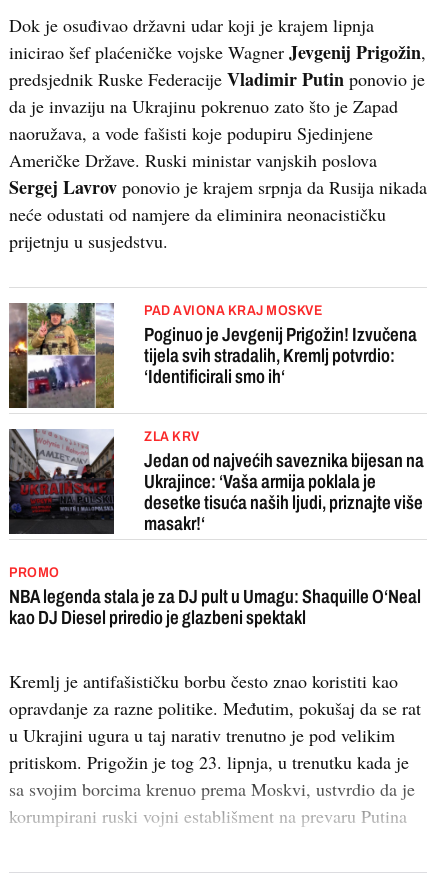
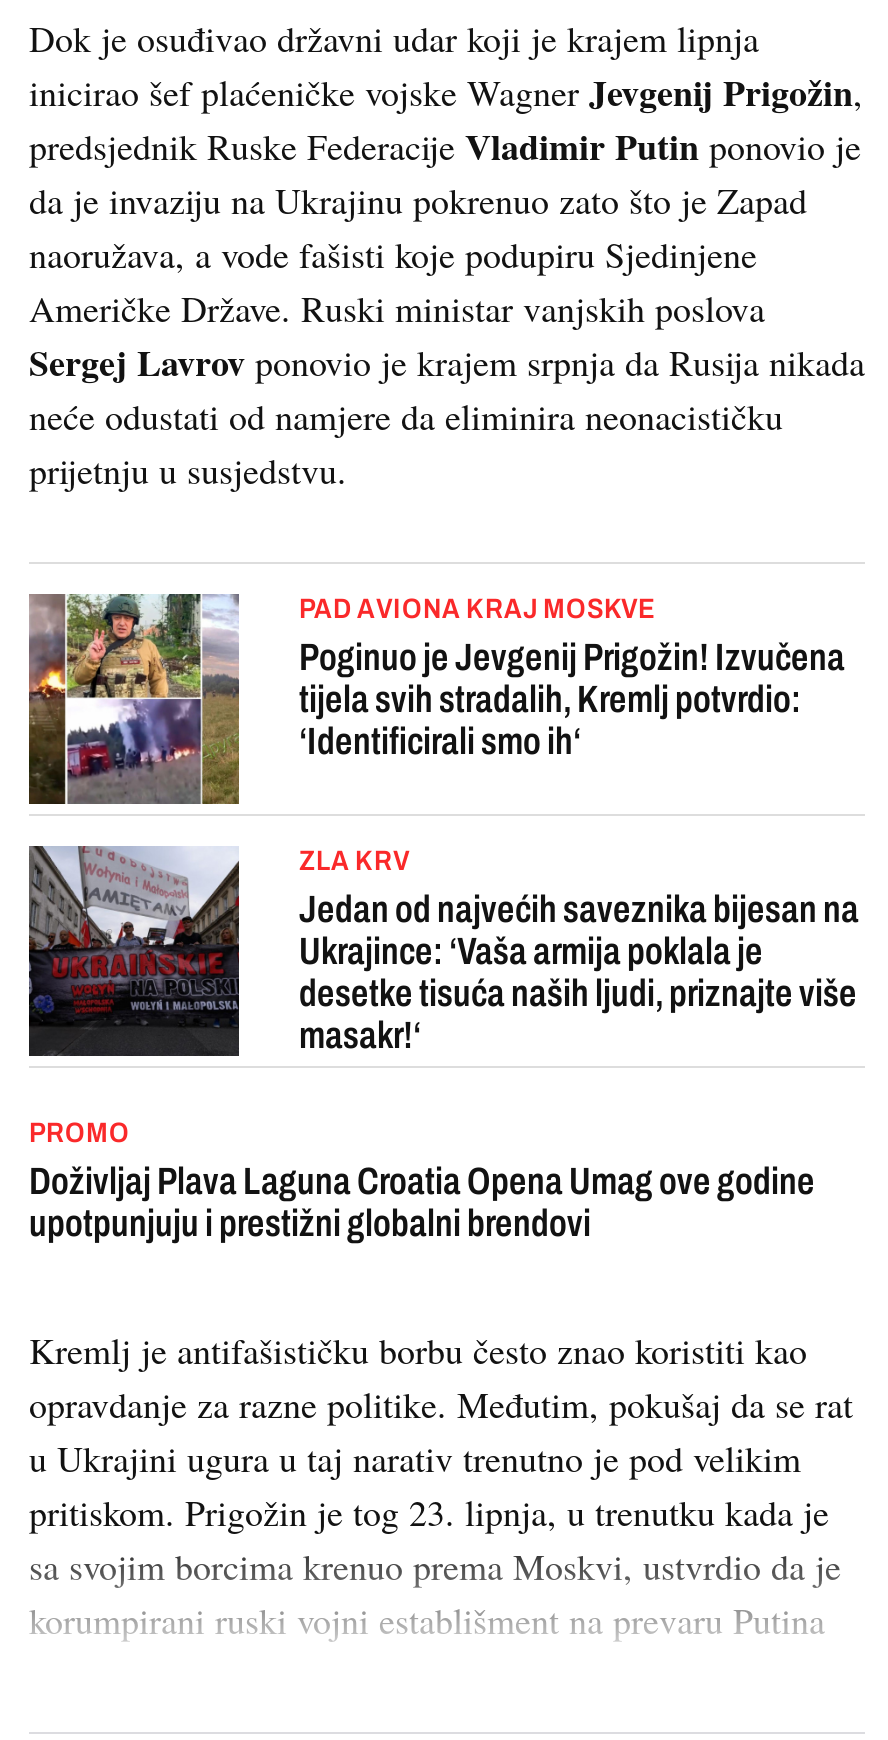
- NBA legenda stala je za DJ pult u Umagu: Shaquille O‘Neal
- kao DJ Diesel priredio je glazbeni spektakl
+ Doživljaj Plava Laguna Croatia Opena Umag ove godine
+ upotpunjuju i prestižni globalni brendovi
